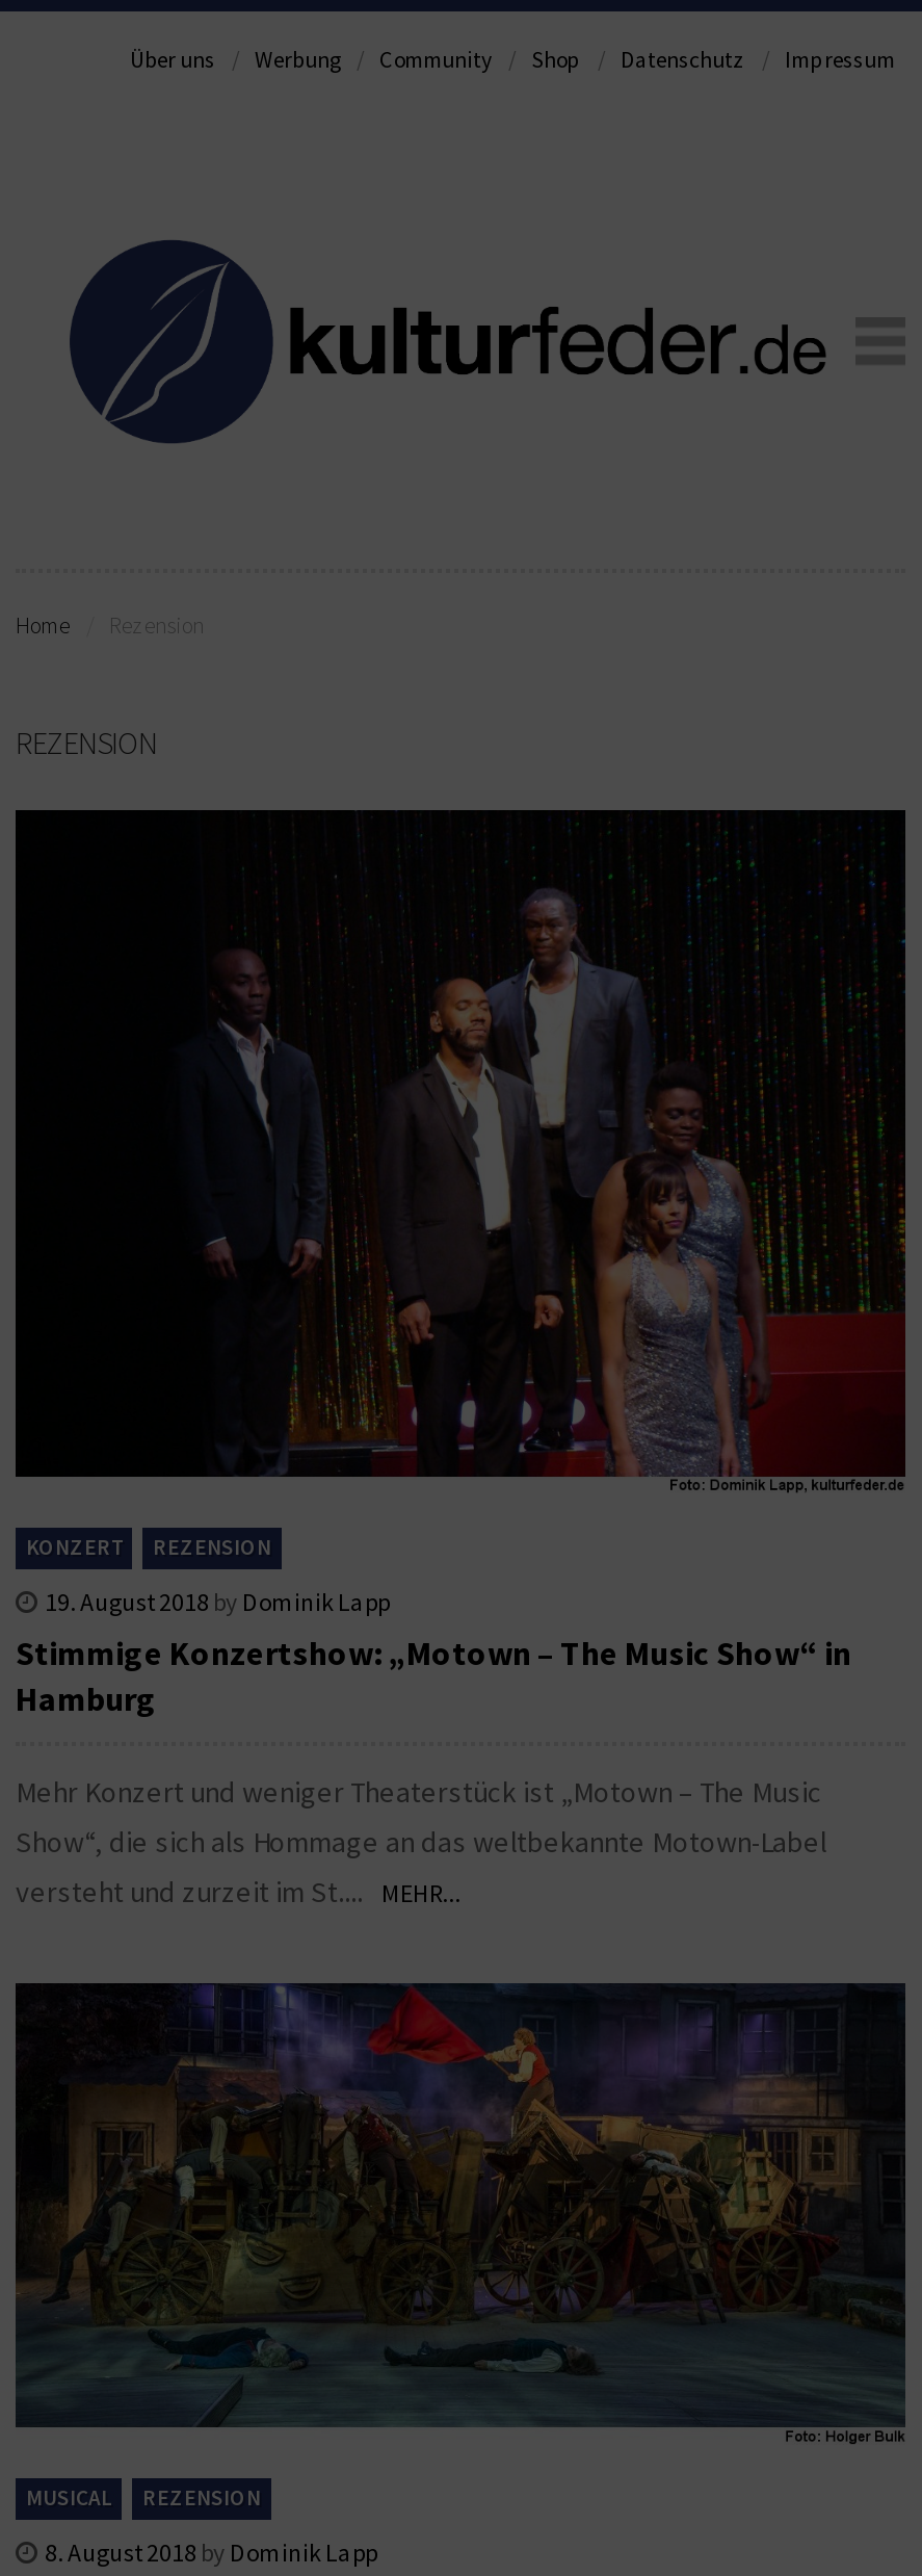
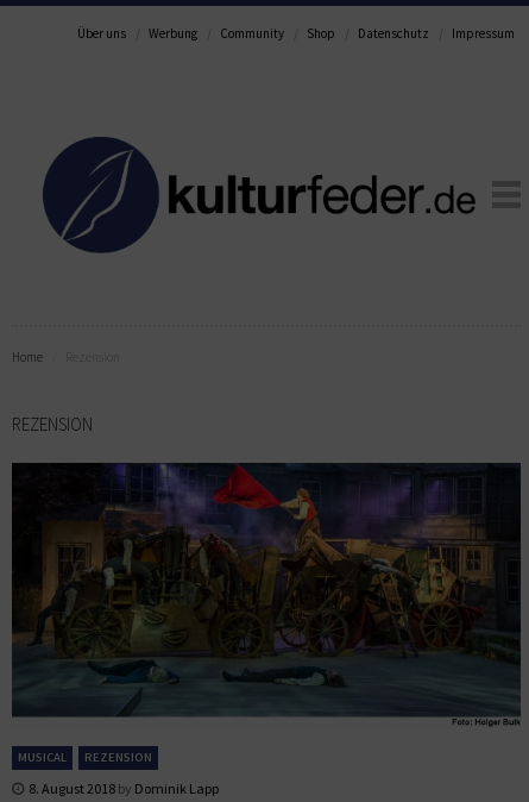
- [image]
- KONZERT
- REZENSION
- 19. August 2018 by Dominik Lapp
- Stimmige Konzertshow: „Motown – The Music Show“ in
- Hamburg
- Mehr Konzert und weniger Theaterstück ist „Motown – The Music
- Show“, die sich als Hommage an das weltbekannte Motown-Label
- versteht und zurzeit im St.... MEHR...
